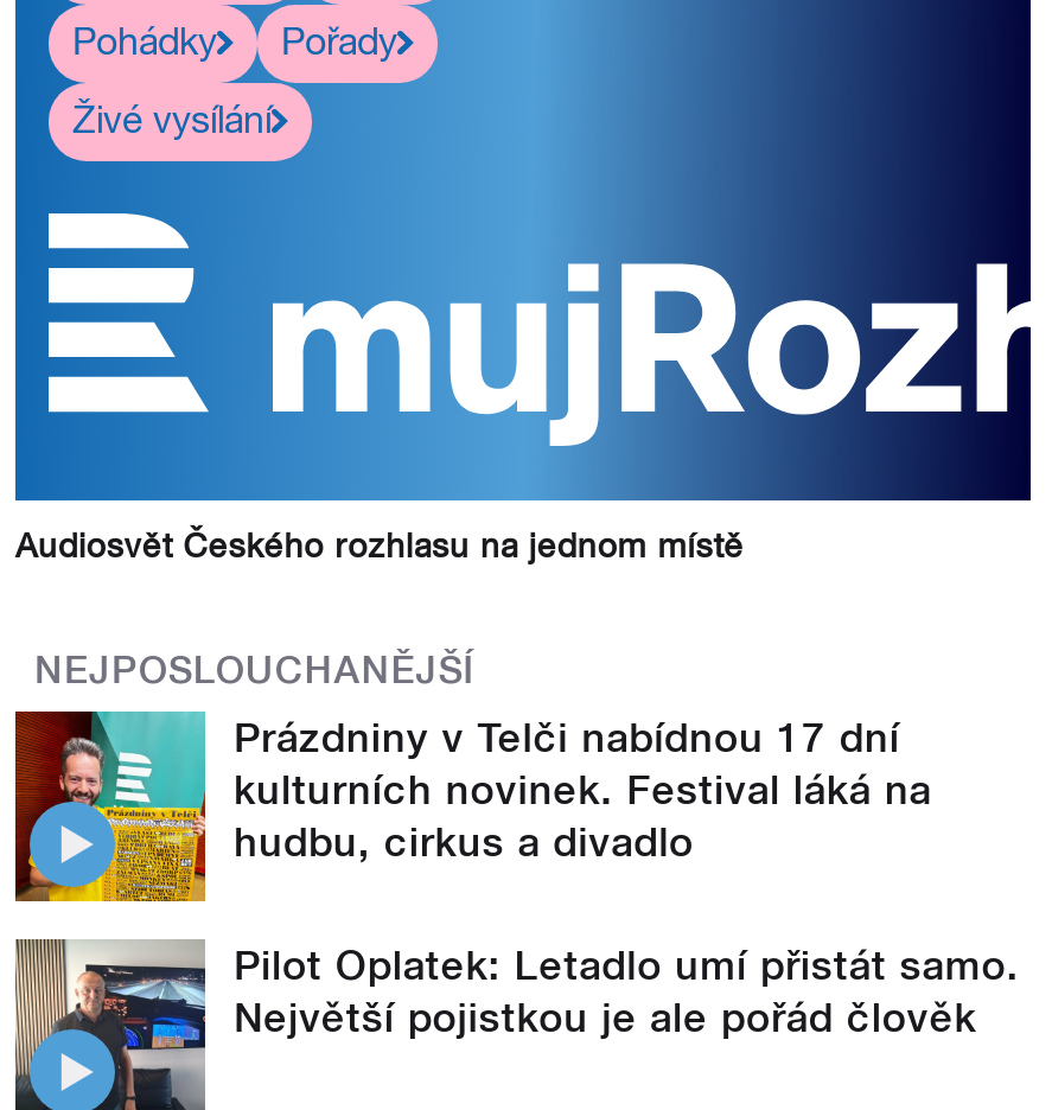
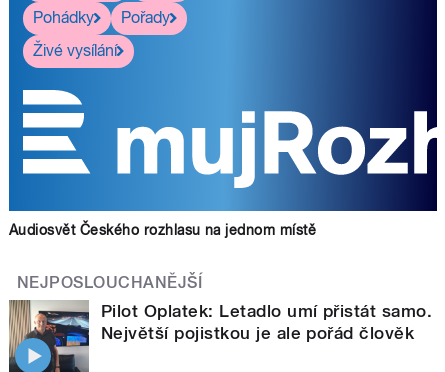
- [image]
- Prázdniny v Telči nabídnou 17 dní
- kulturních novinek. Festival láká na
- hudbu, cirkus a divadlo
